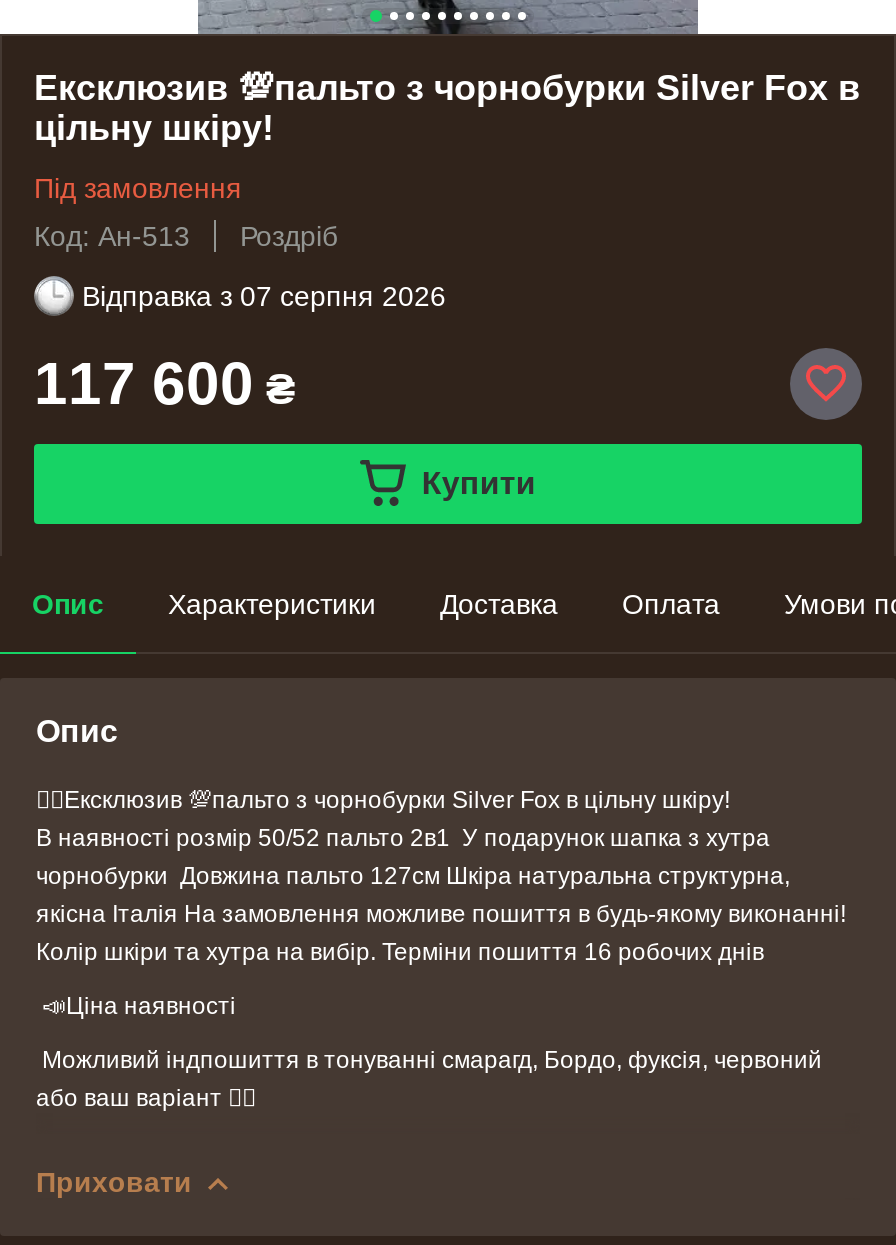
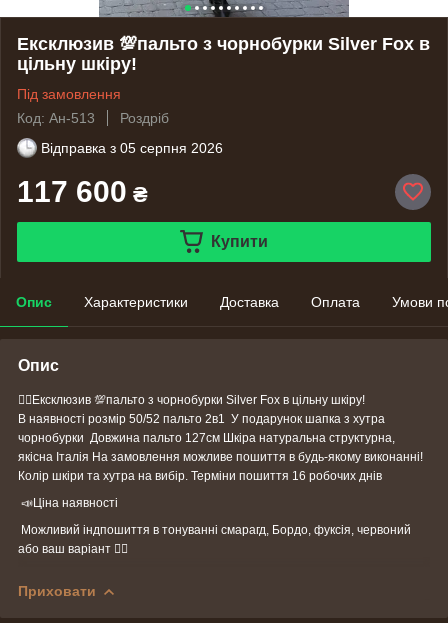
- Відправка з 07 серпня 2026
+ Відправка з 05 серпня 2026
